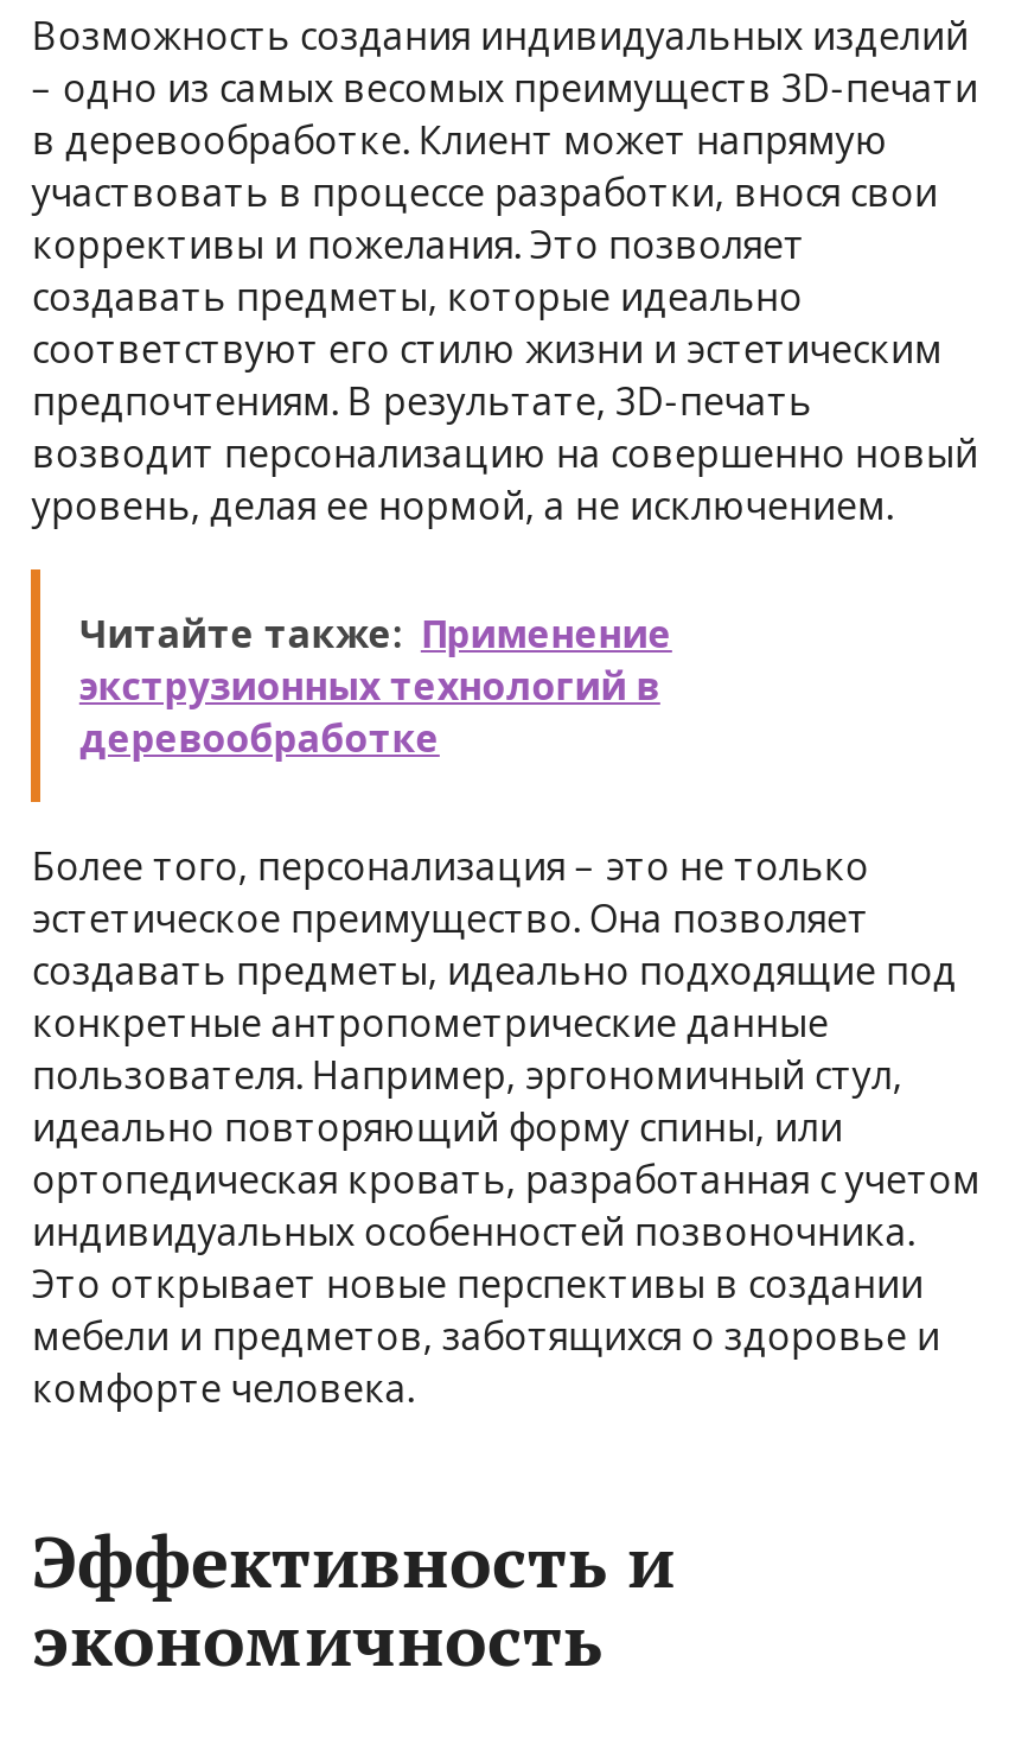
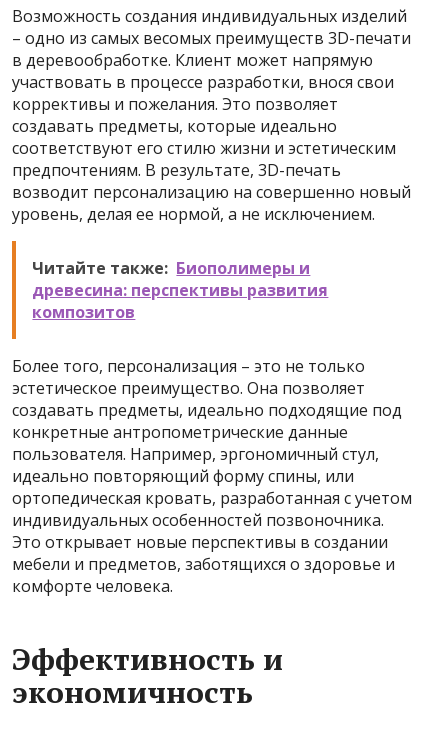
- Читайте также: Применение
- экструзионных технологий в
- деревообработке
+ Читайте также: Биополимеры и
+ древесина: перспективы развития
+ композитов
